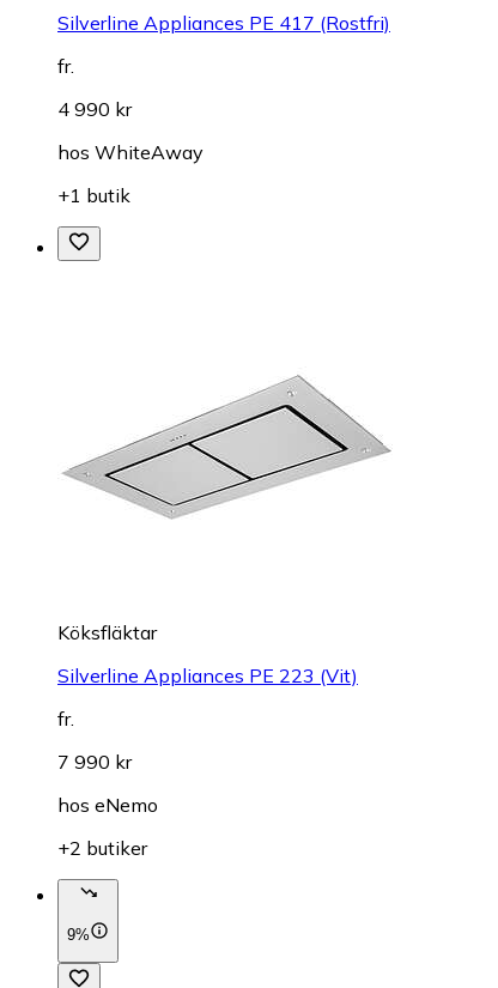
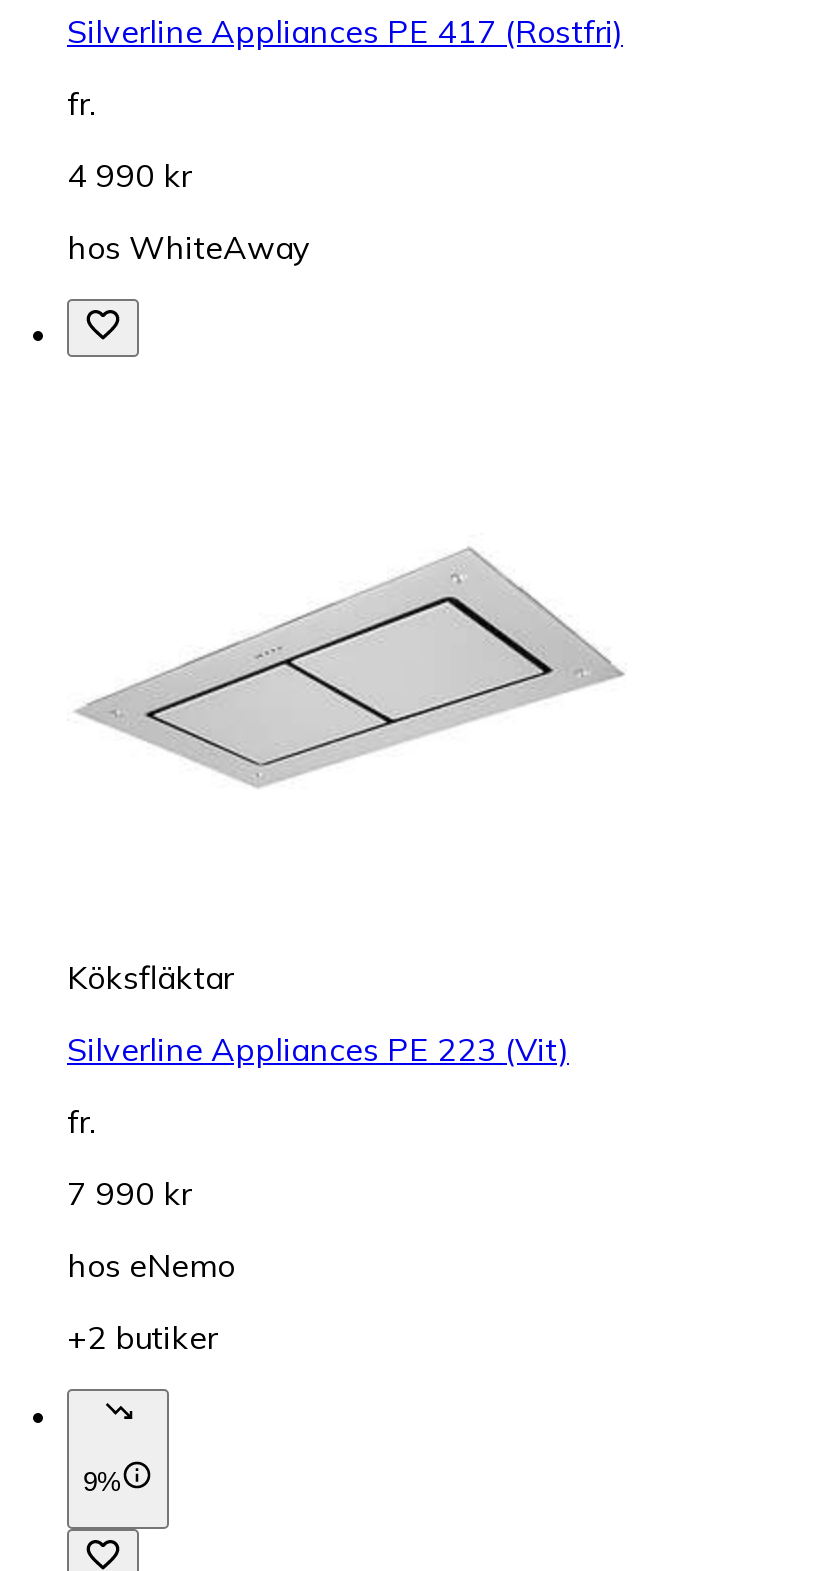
- +1 butik
